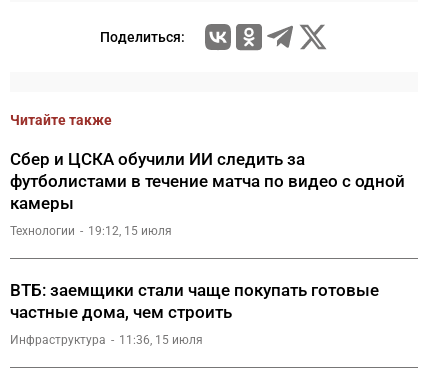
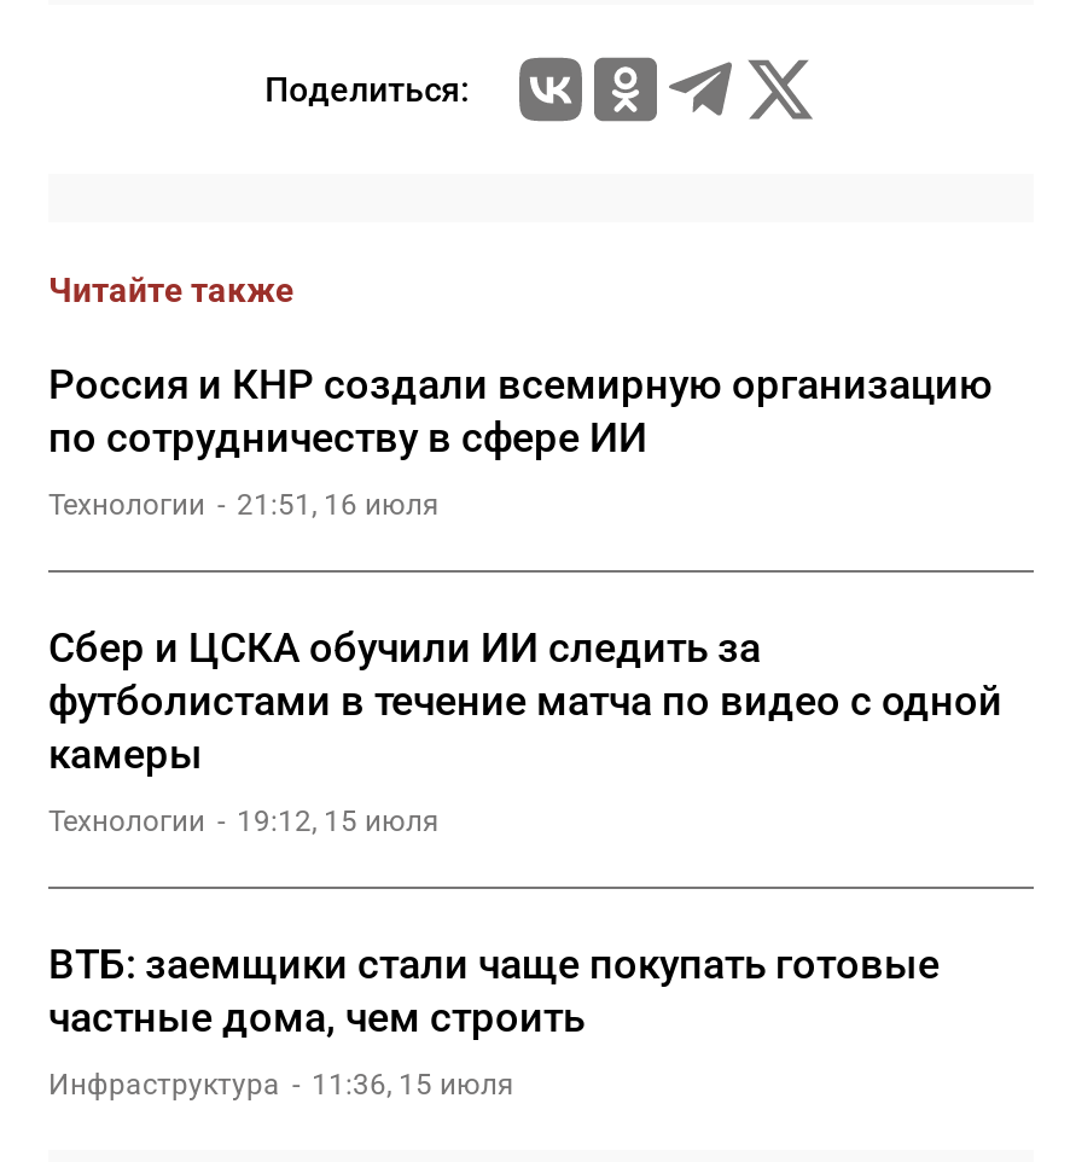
+ Россия и КНР создали всемирную организацию
+ по сотрудничеству в сфере ИИ
+ Технологии
+ 21:51, 16 июля
